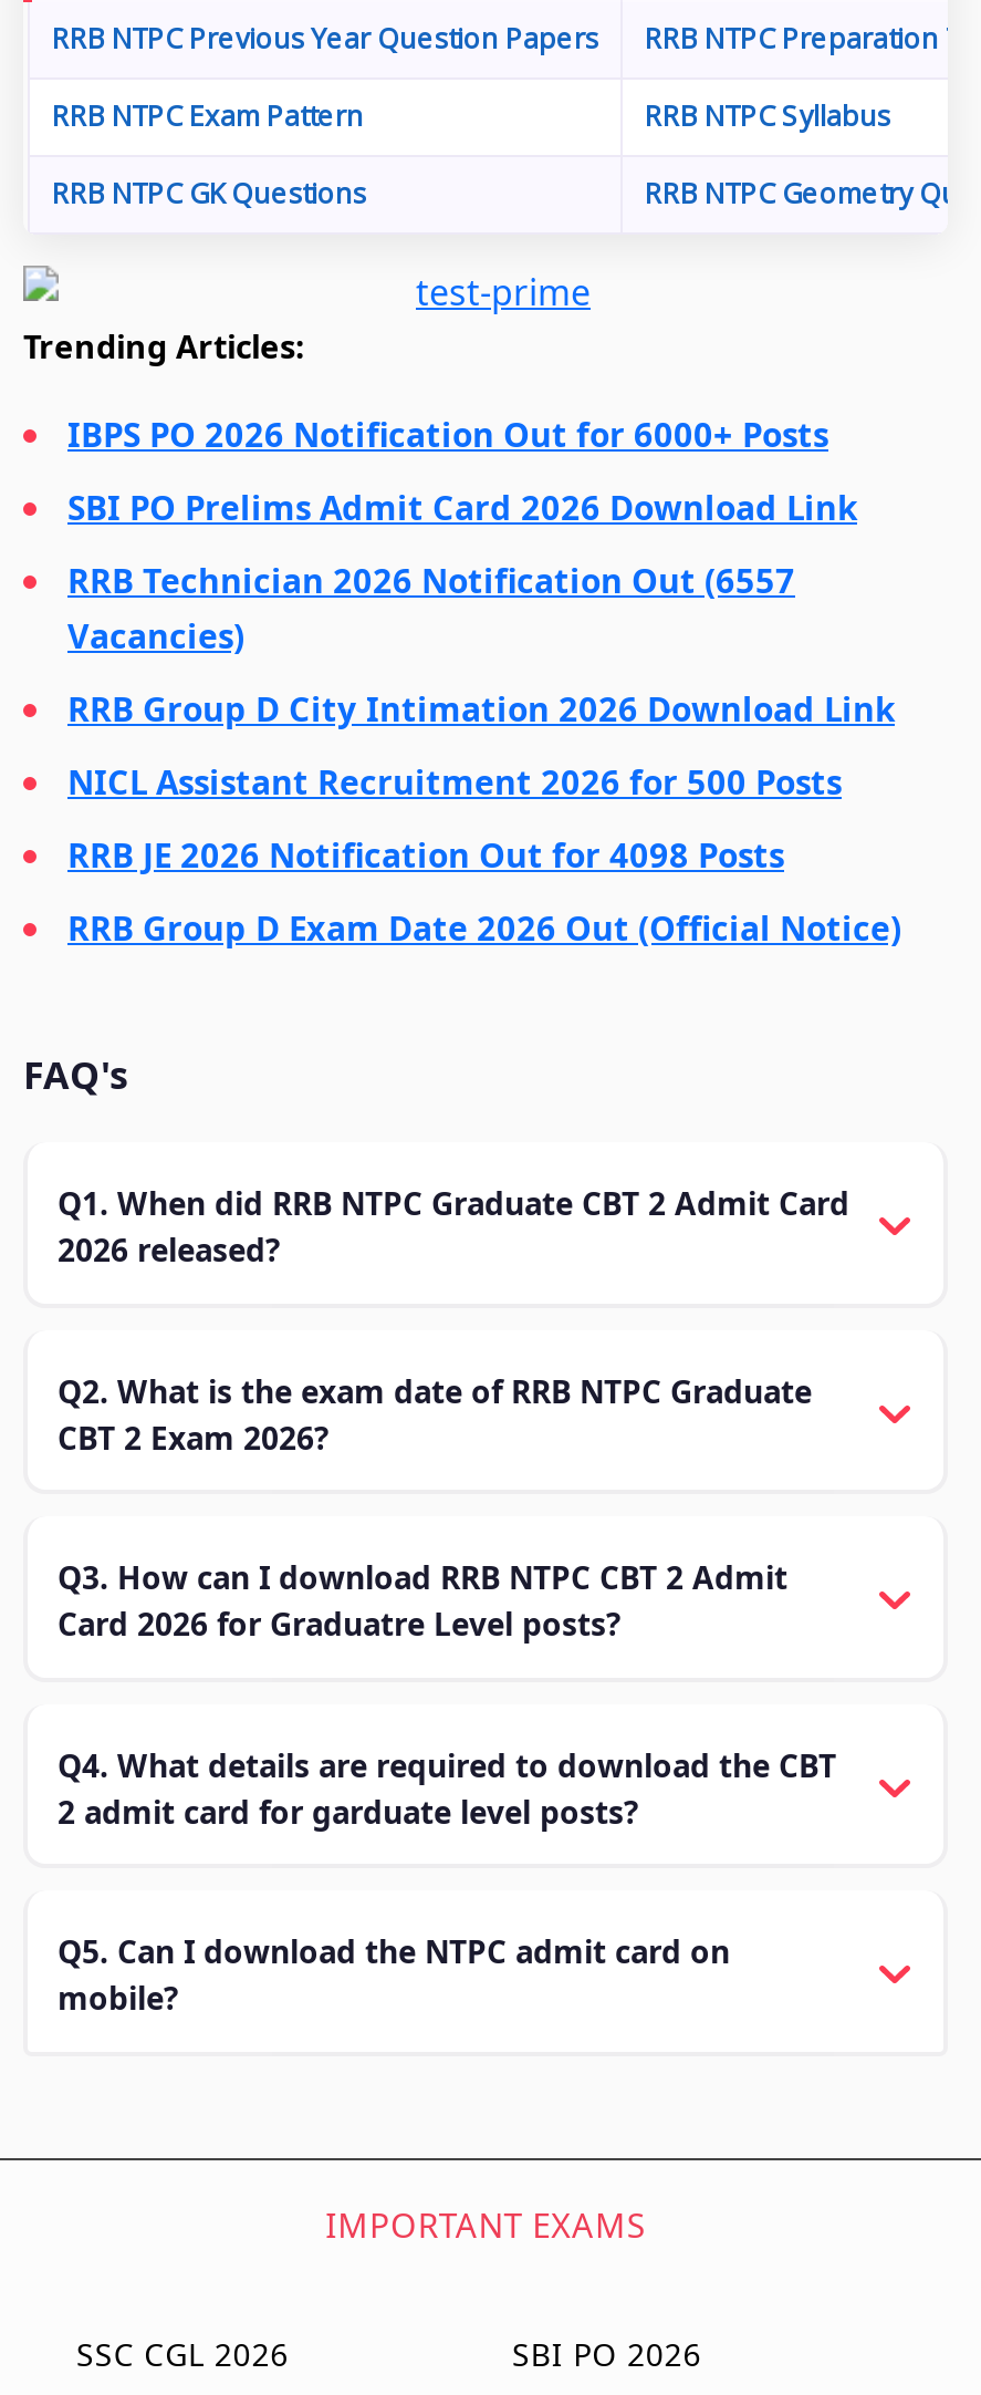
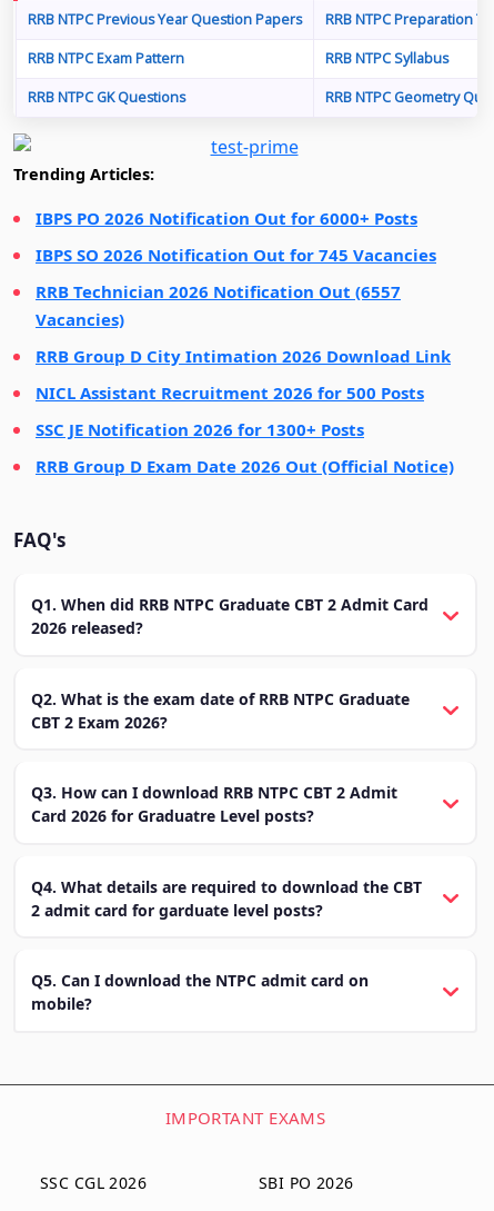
- SBI PO Prelims Admit Card 2026 Download Link
+ IBPS SO 2026 Notification Out for 745 Vacancies

- RRB JE 2026 Notification Out for 4098 Posts
+ SSC JE Notification 2026 for 1300+ Posts
